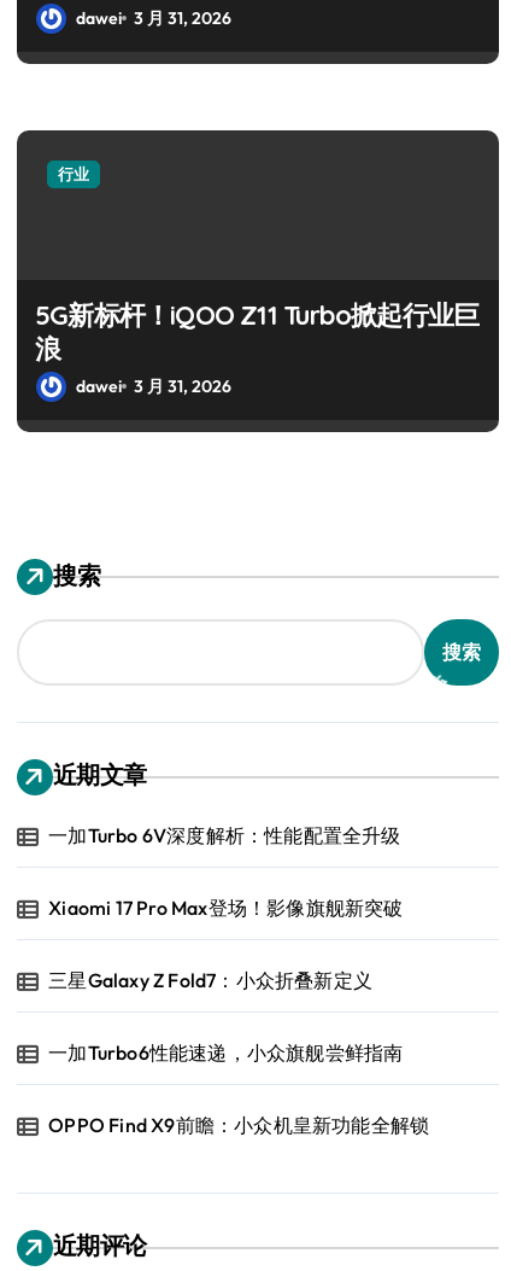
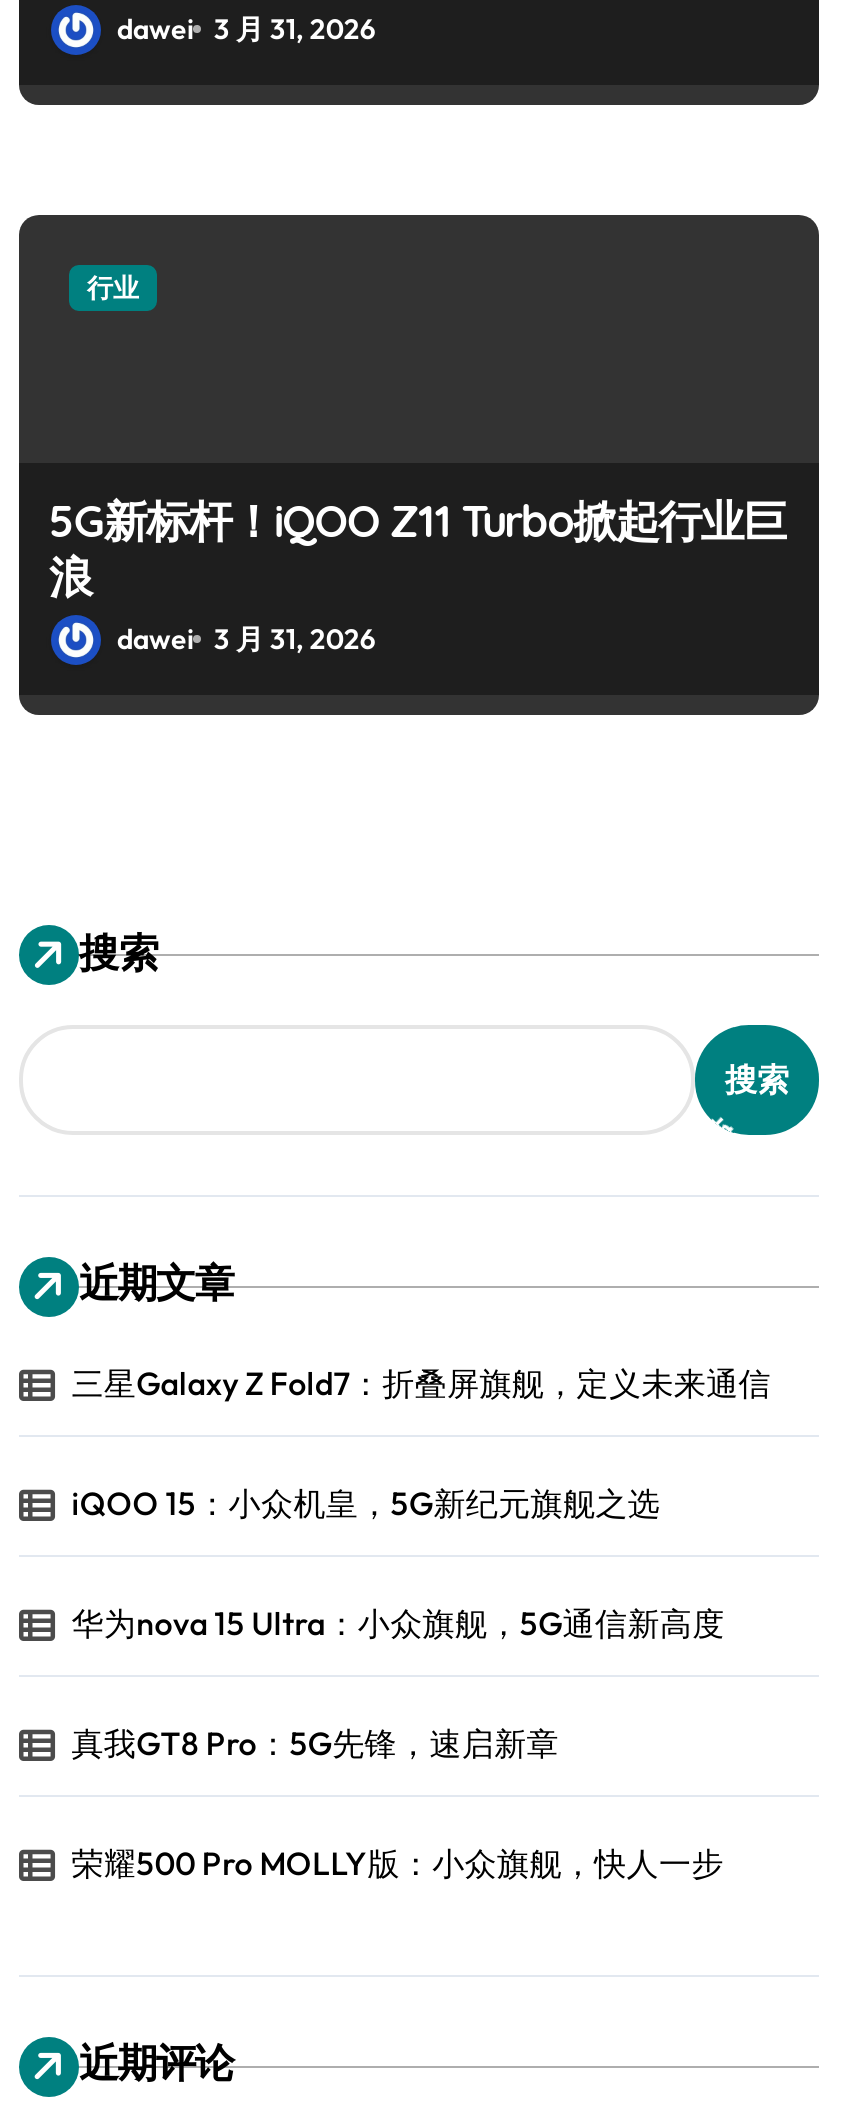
- 一加Turbo 6V深度解析：性能配置全升级
+ 三星Galaxy Z Fold7：折叠屏旗舰，定义未来通信

- Xiaomi 17 Pro Max登场！影像旗舰新突破
+ iQOO 15：小众机皇，5G新纪元旗舰之选

- 三星Galaxy Z Fold7：小众折叠新定义
+ 华为nova 15 Ultra：小众旗舰，5G通信新高度

- 一加Turbo6性能速递，小众旗舰尝鲜指南
+ 真我GT8 Pro：5G先锋，速启新章

- OPPO Find X9前瞻：小众机皇新功能全解锁
+ 荣耀500 Pro MOLLY版：小众旗舰，快人一步
